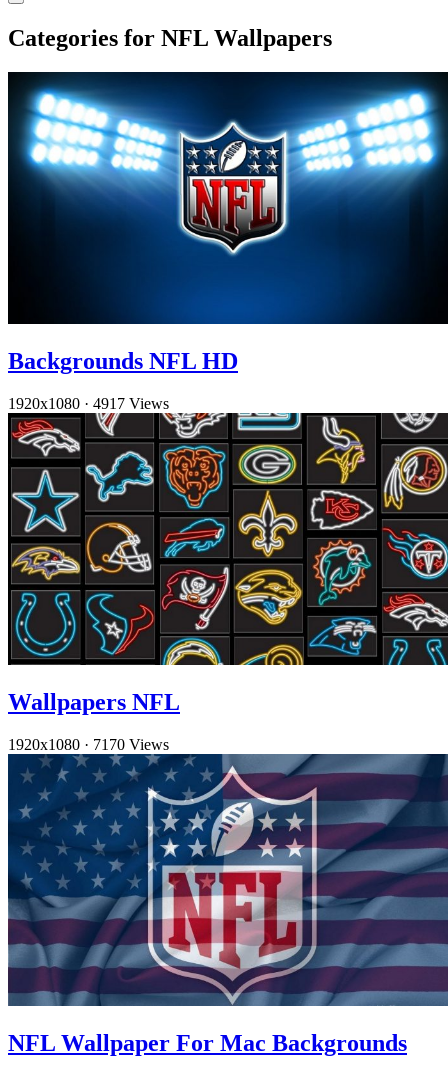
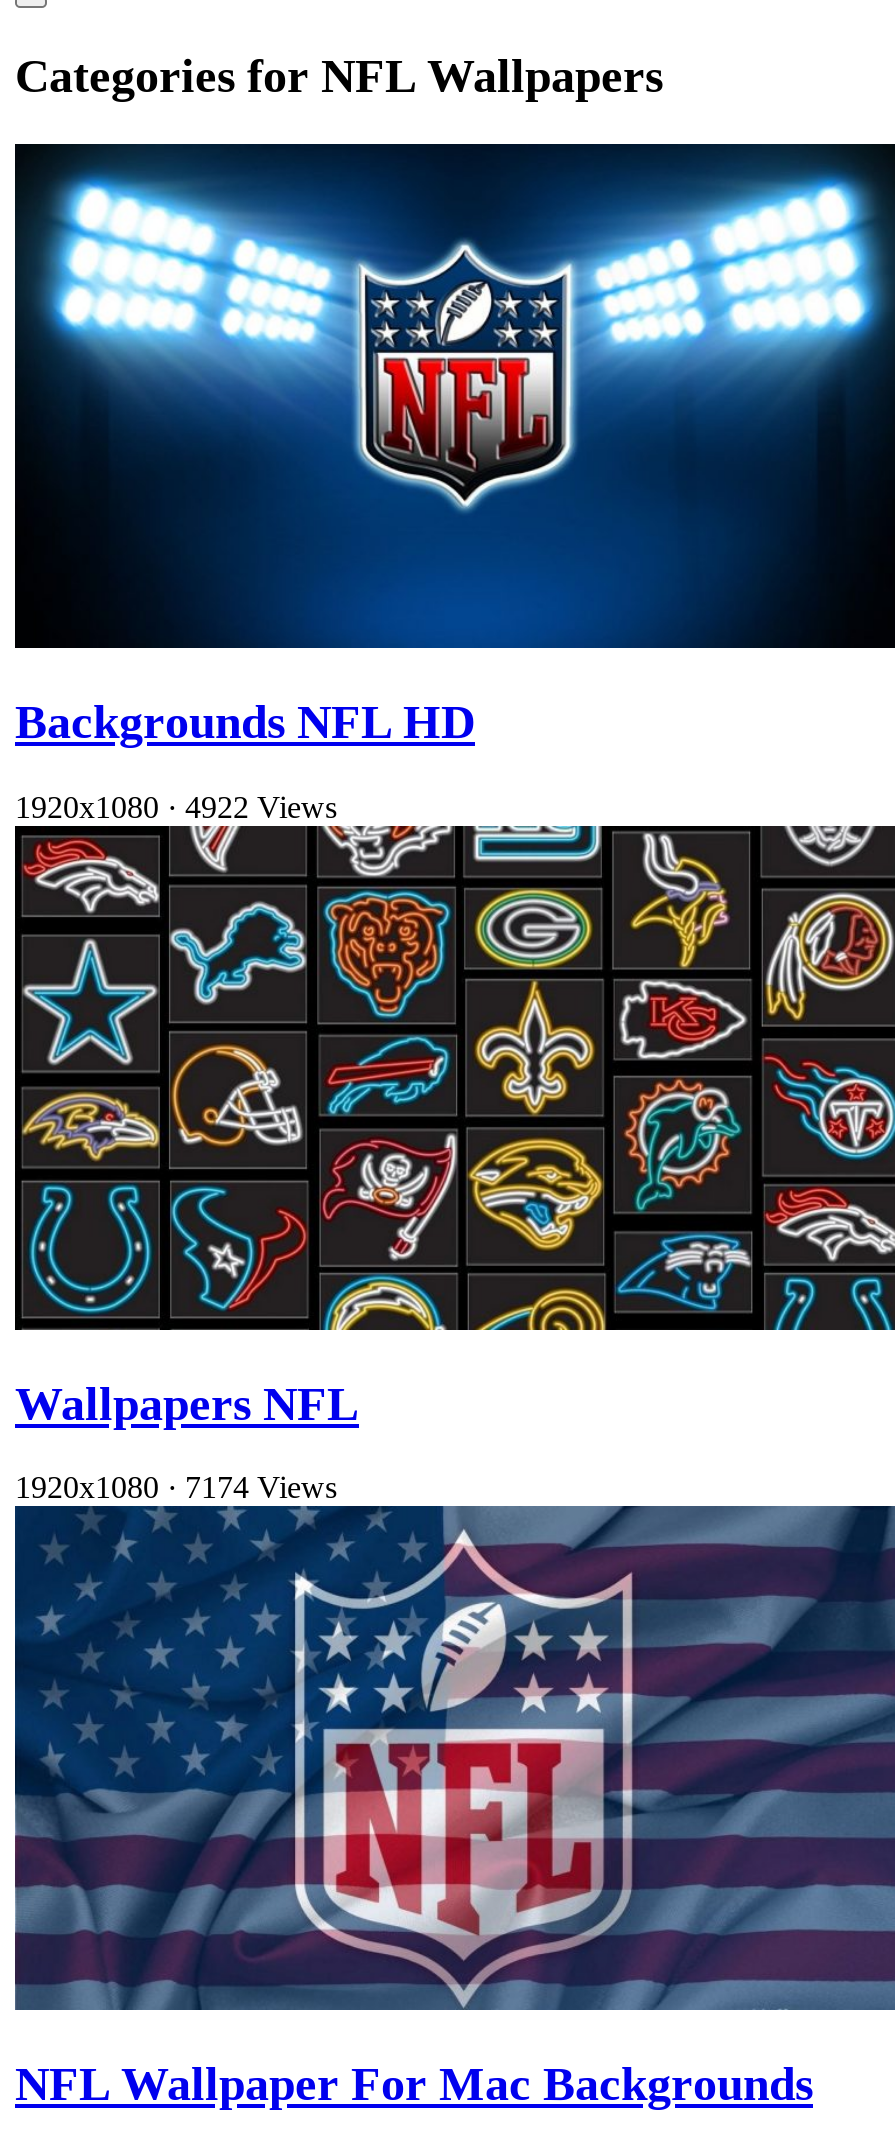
- 1920x1080 · 4917 Views
+ 1920x1080 · 4922 Views

- 1920x1080 · 7170 Views
+ 1920x1080 · 7174 Views
